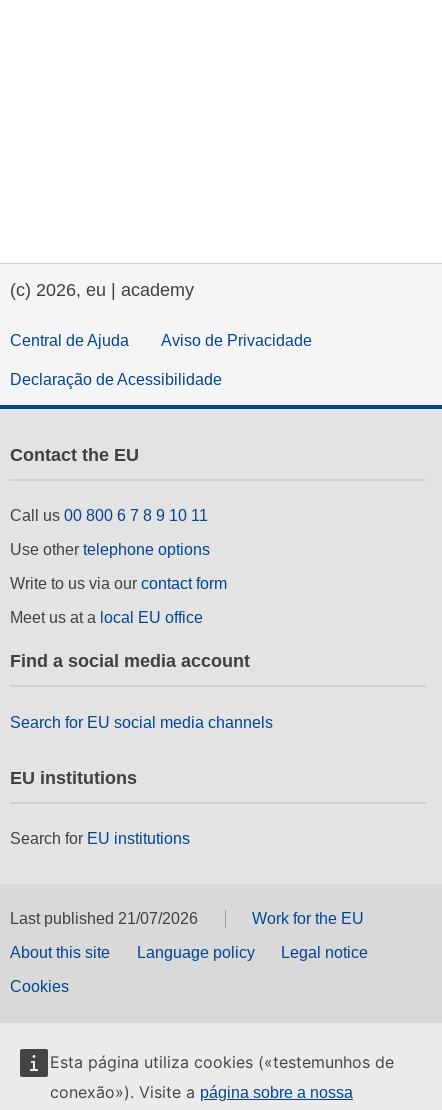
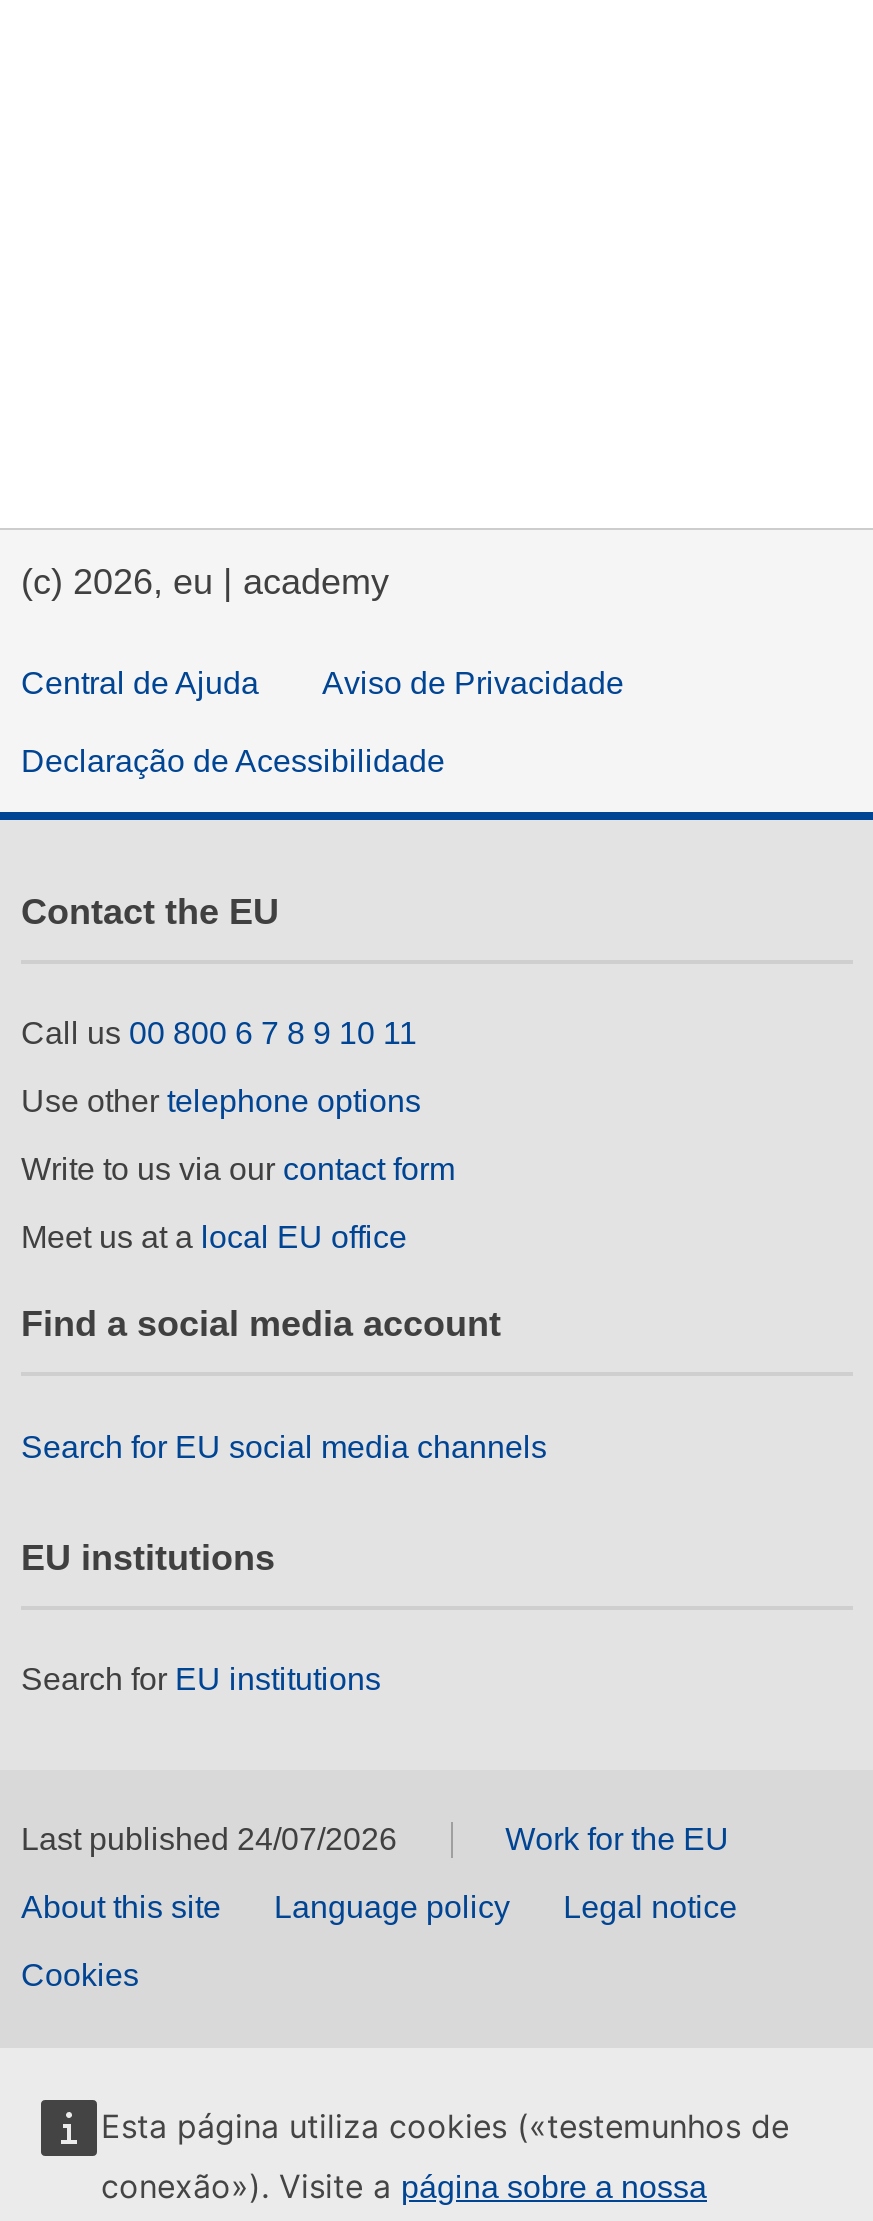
- Last published 21/07/2026
+ Last published 24/07/2026
